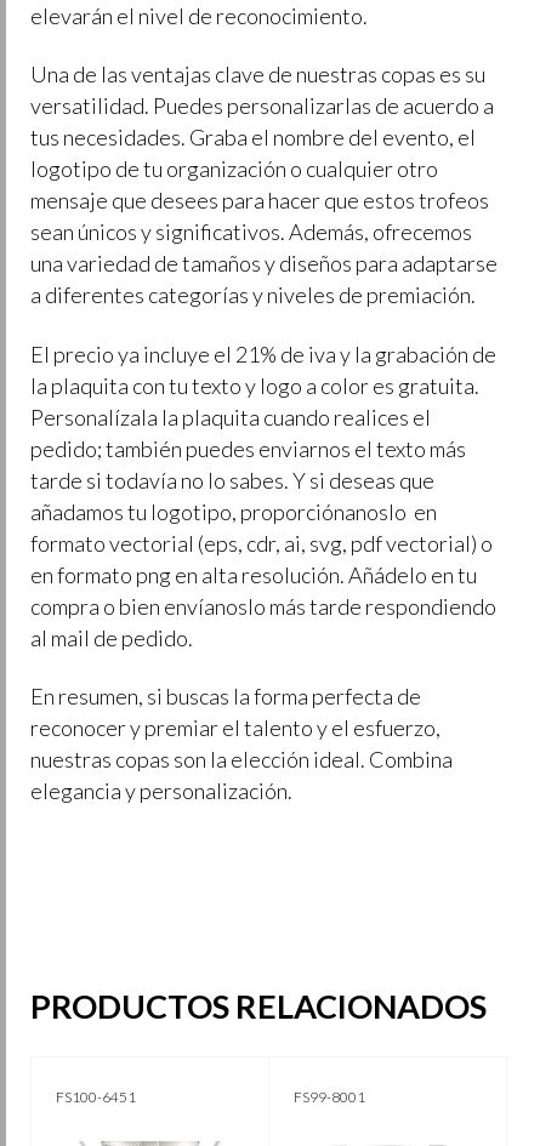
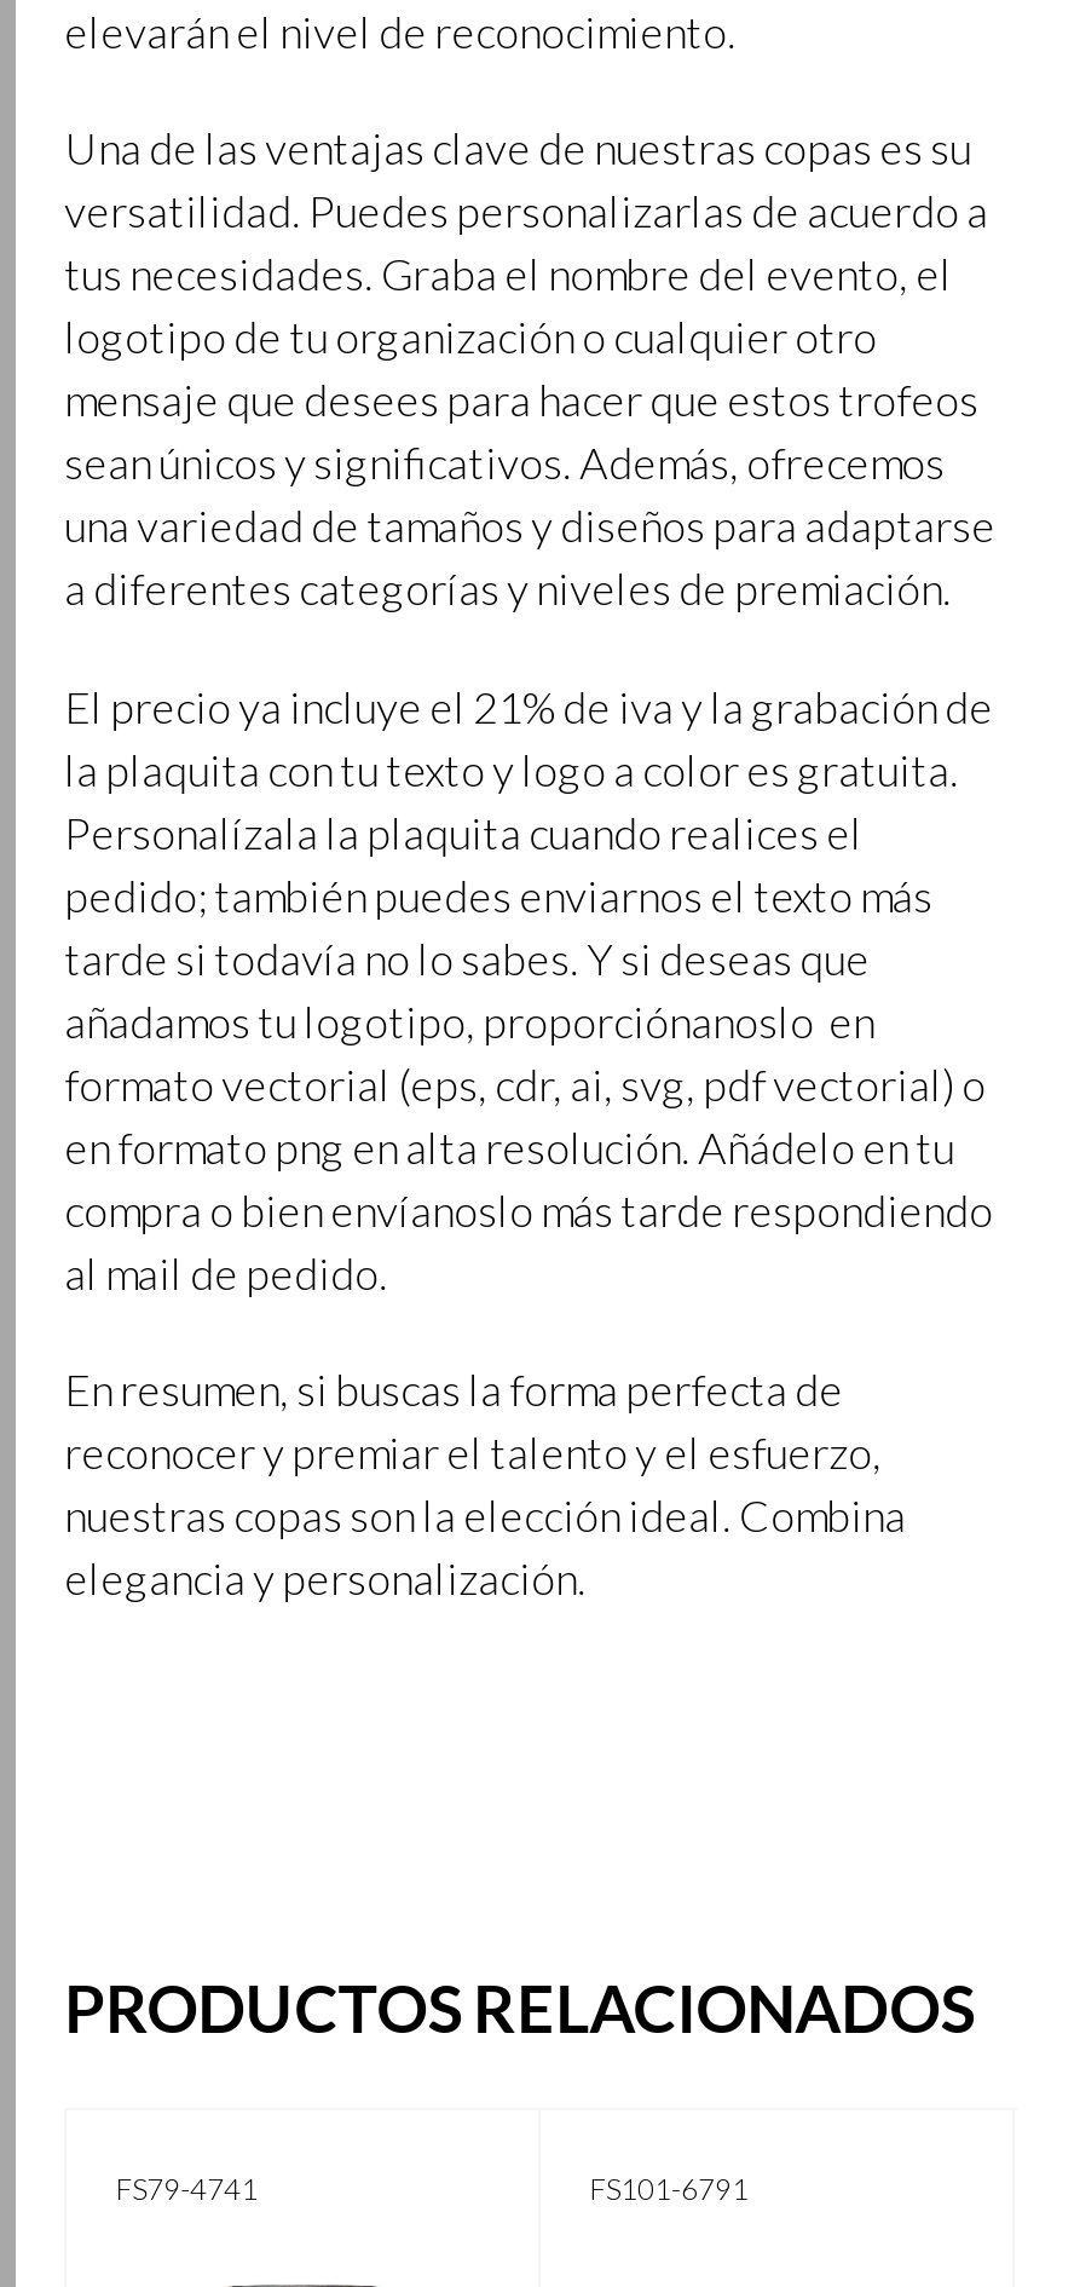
- FS100-6451
+ FS79-4741

- FS99-8001
+ FS101-6791
